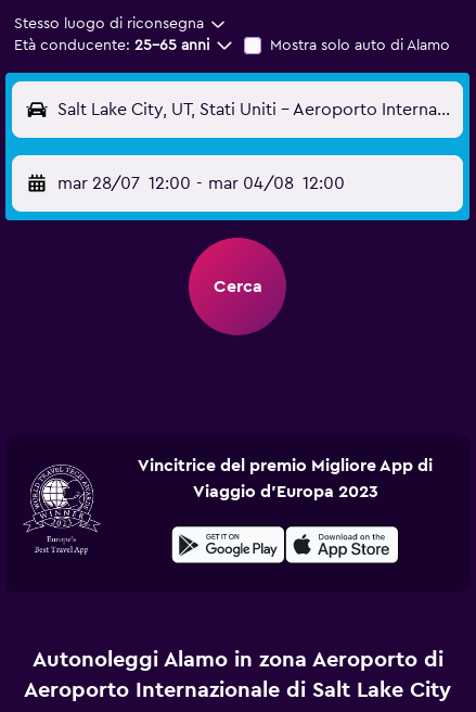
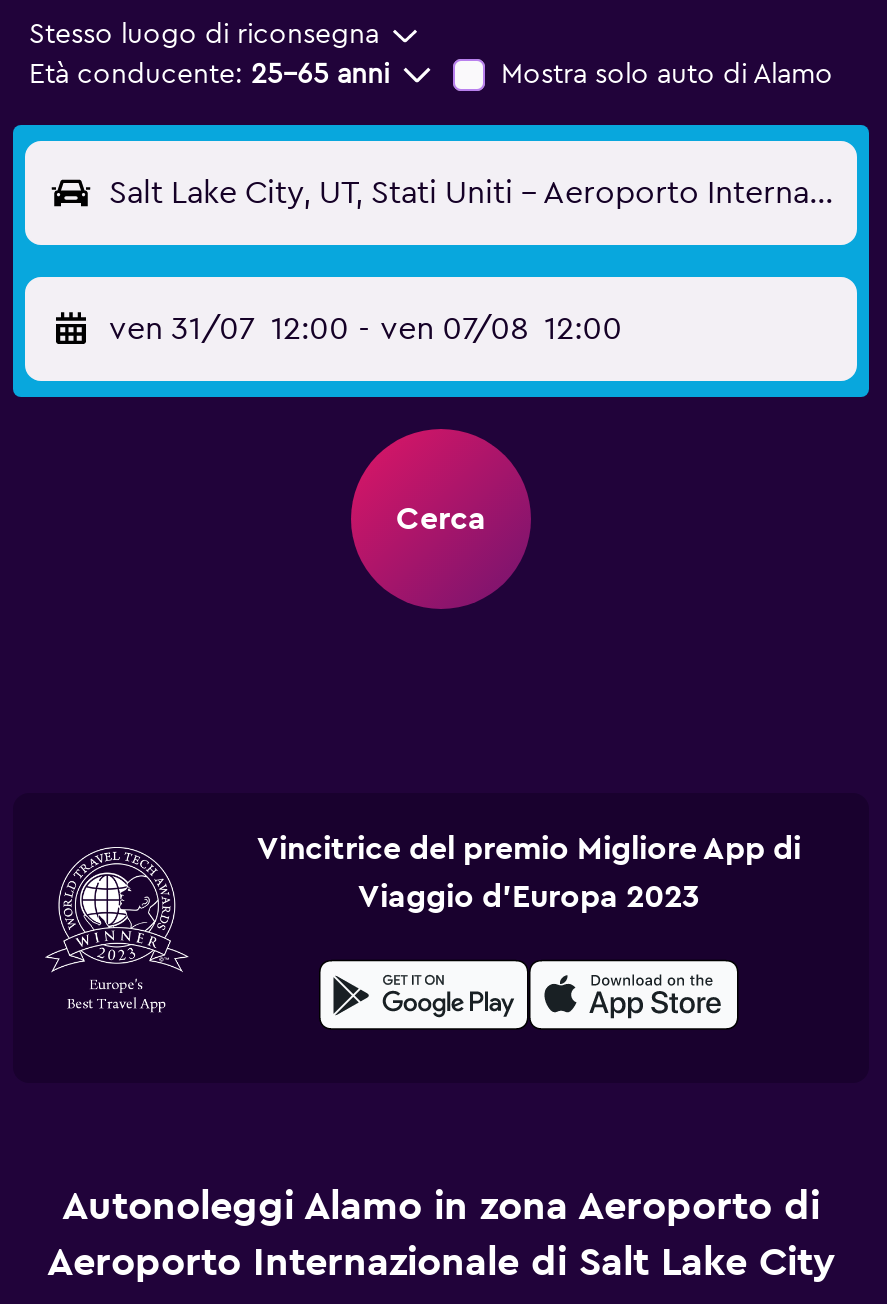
- mar 28/07 12:00 - mar 04/08 12:00
+ ven 31/07 12:00 - ven 07/08 12:00
